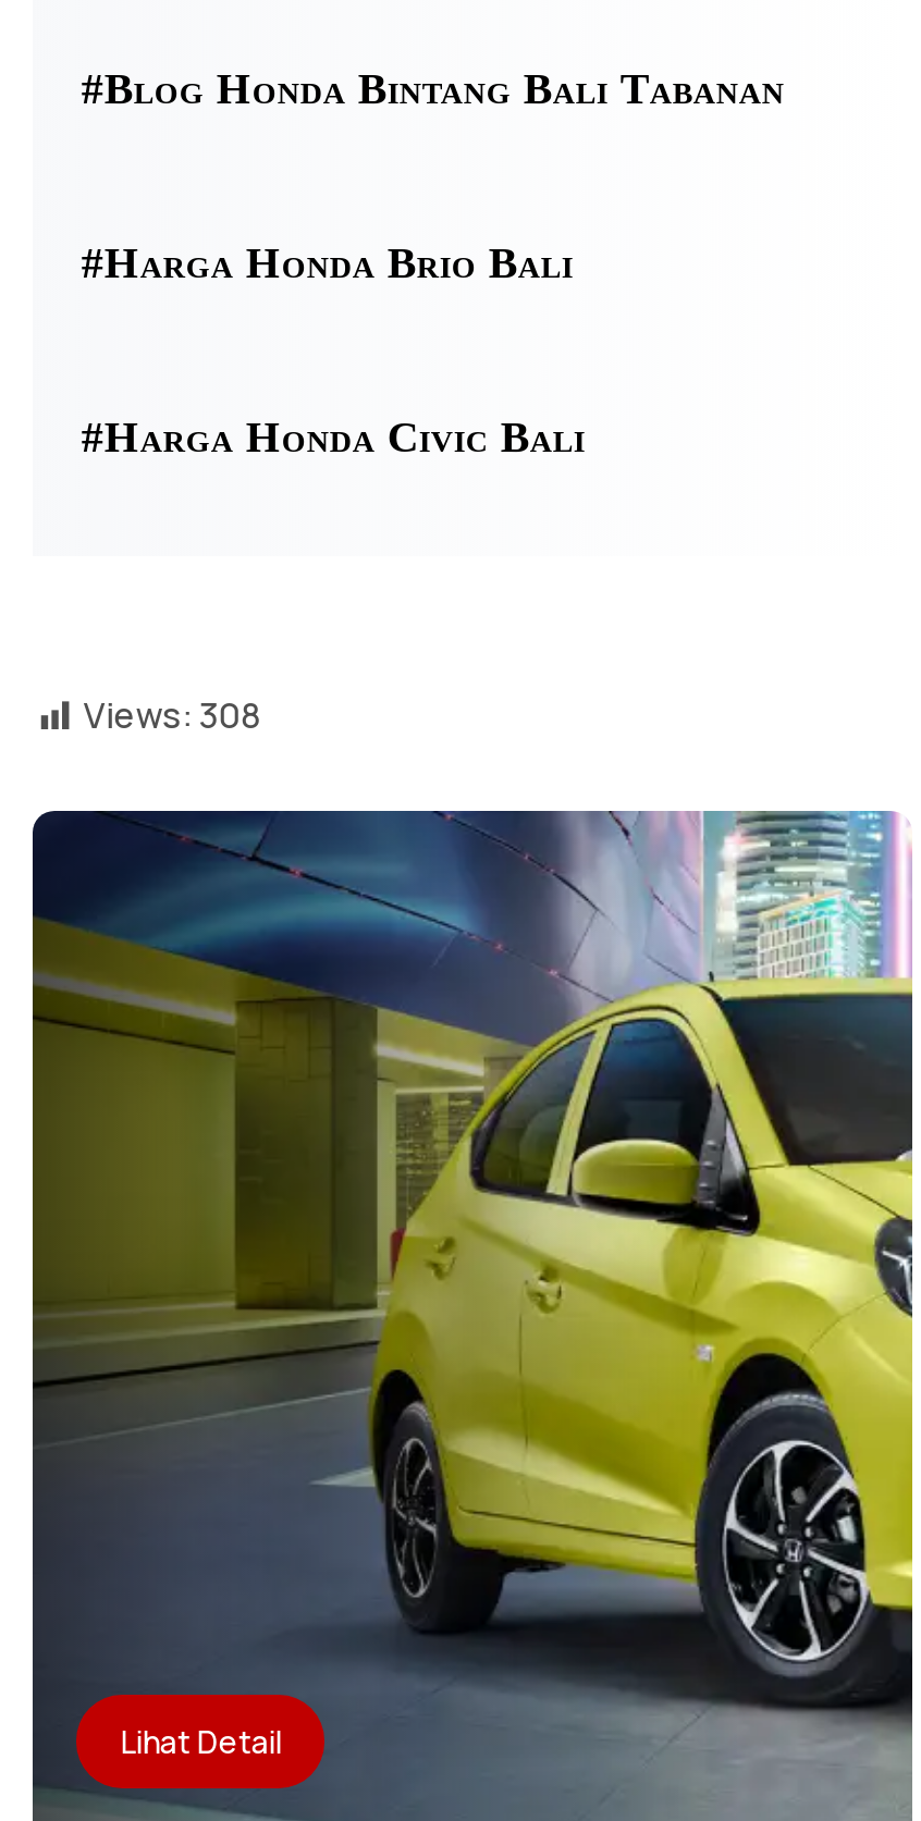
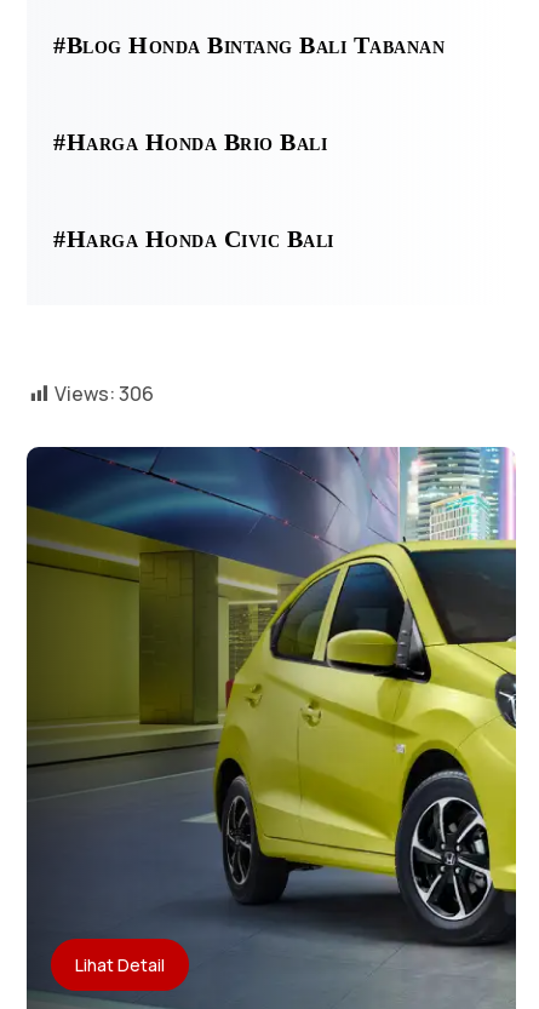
- Views: 308
+ Views: 306
